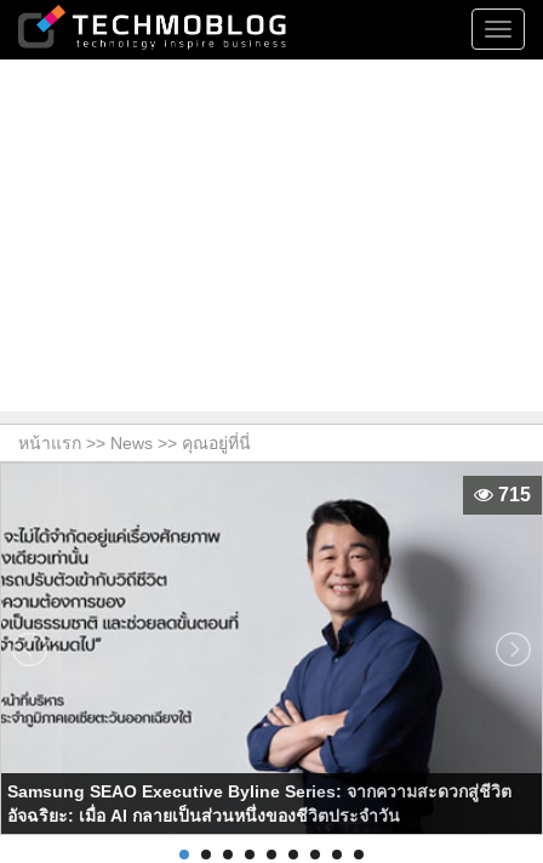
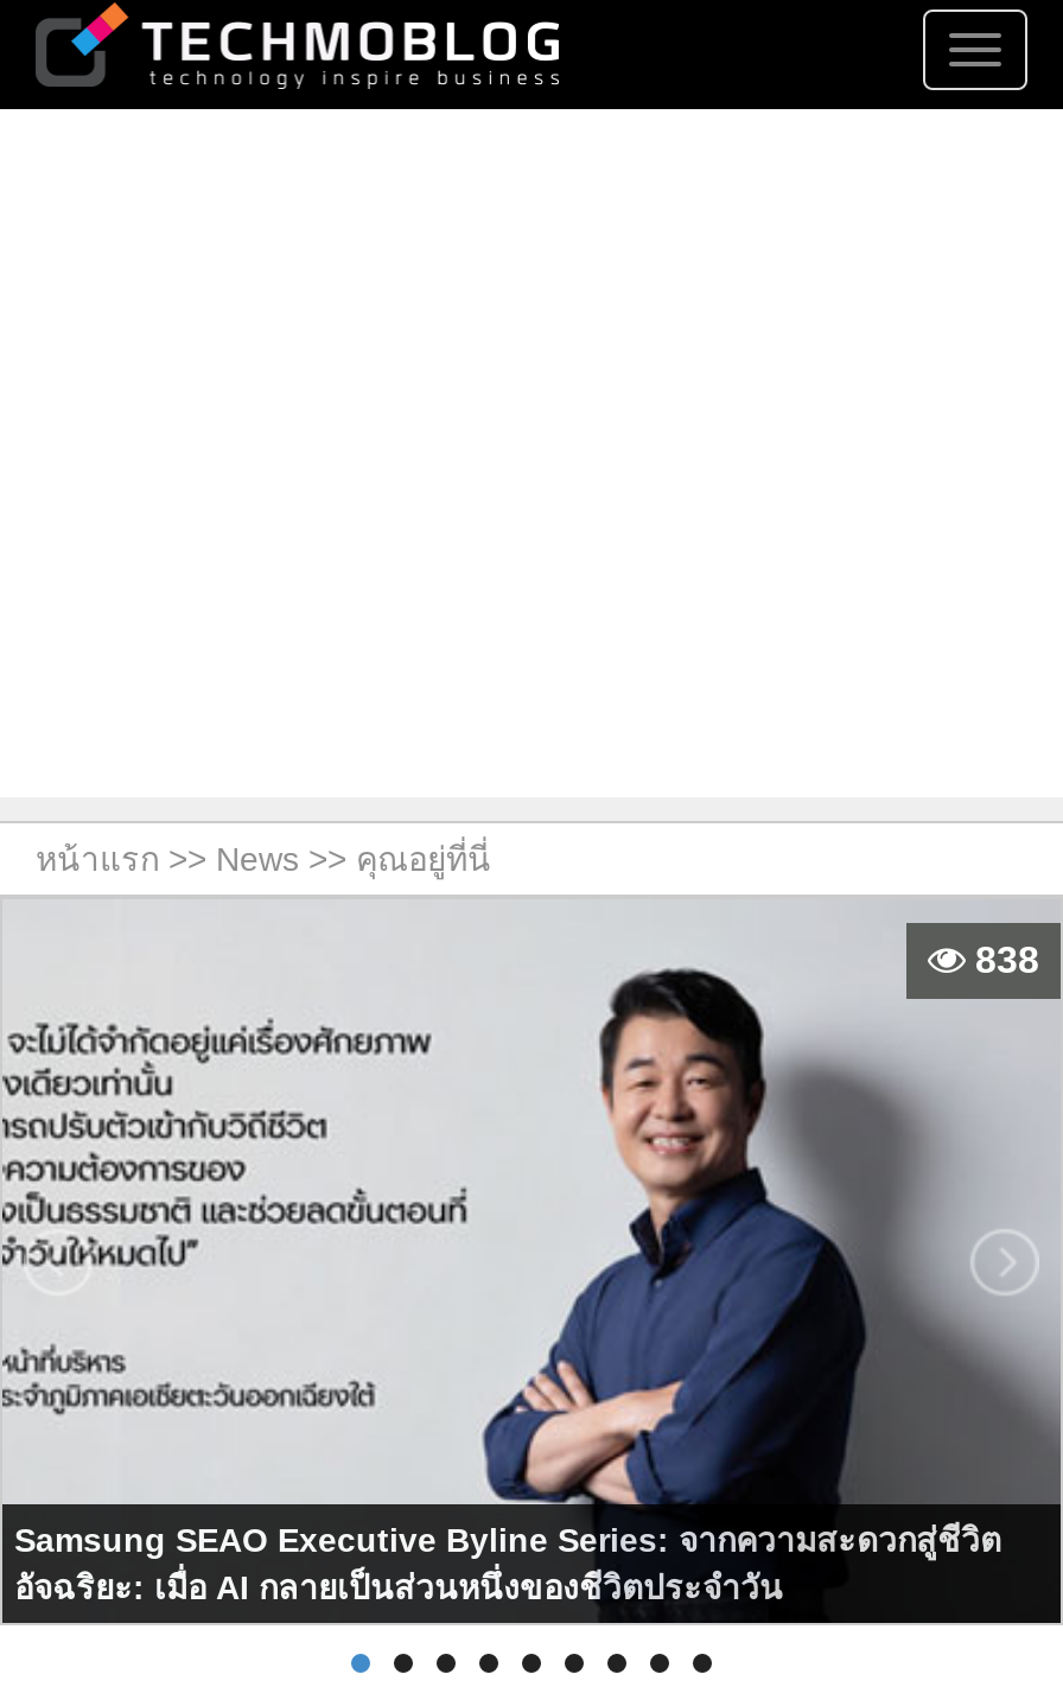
- 715
+ 838
